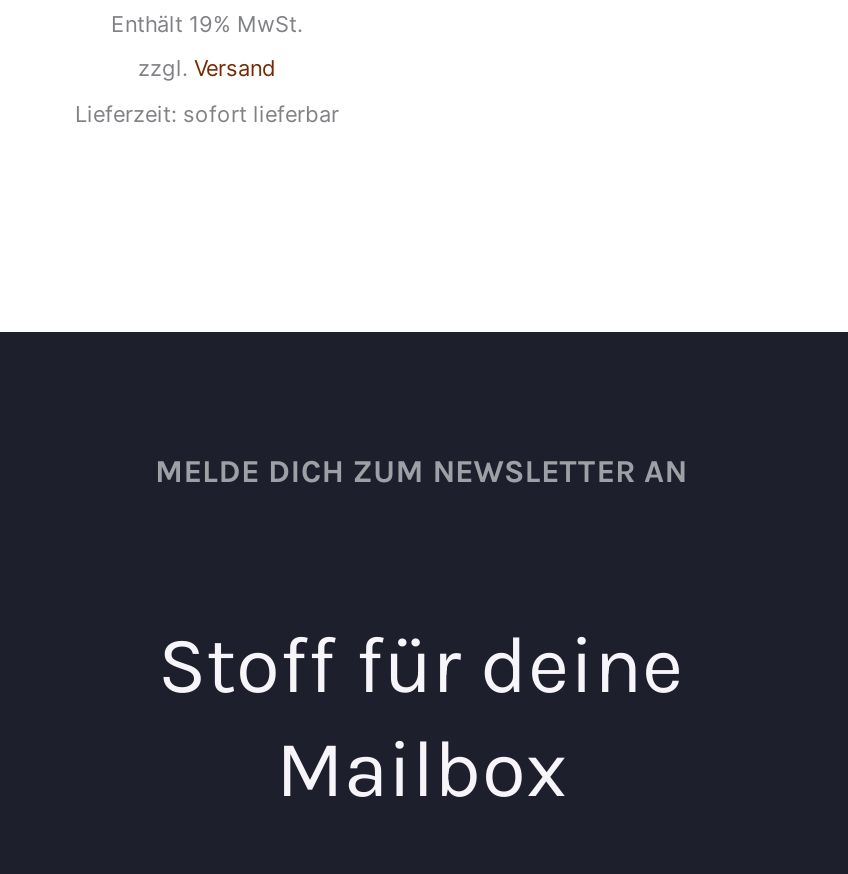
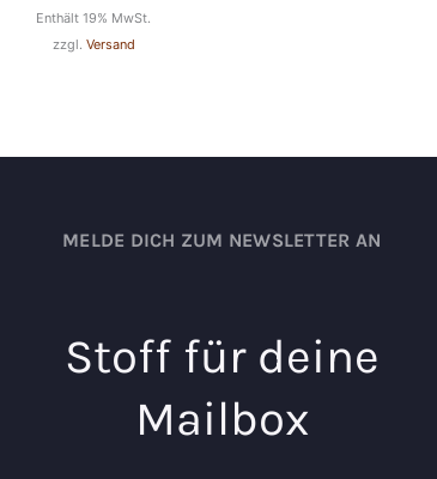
- Lieferzeit: sofort lieferbar
